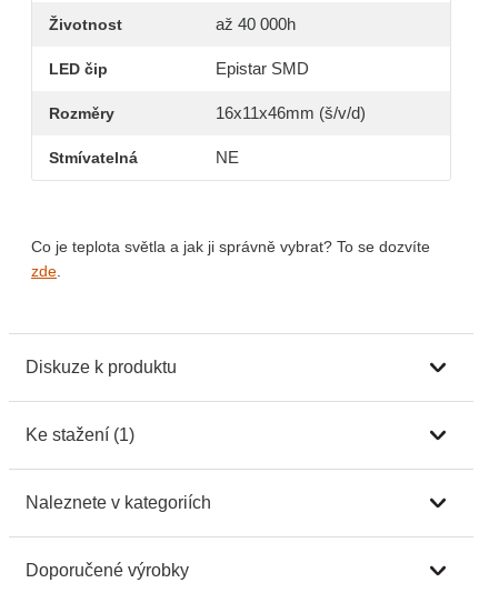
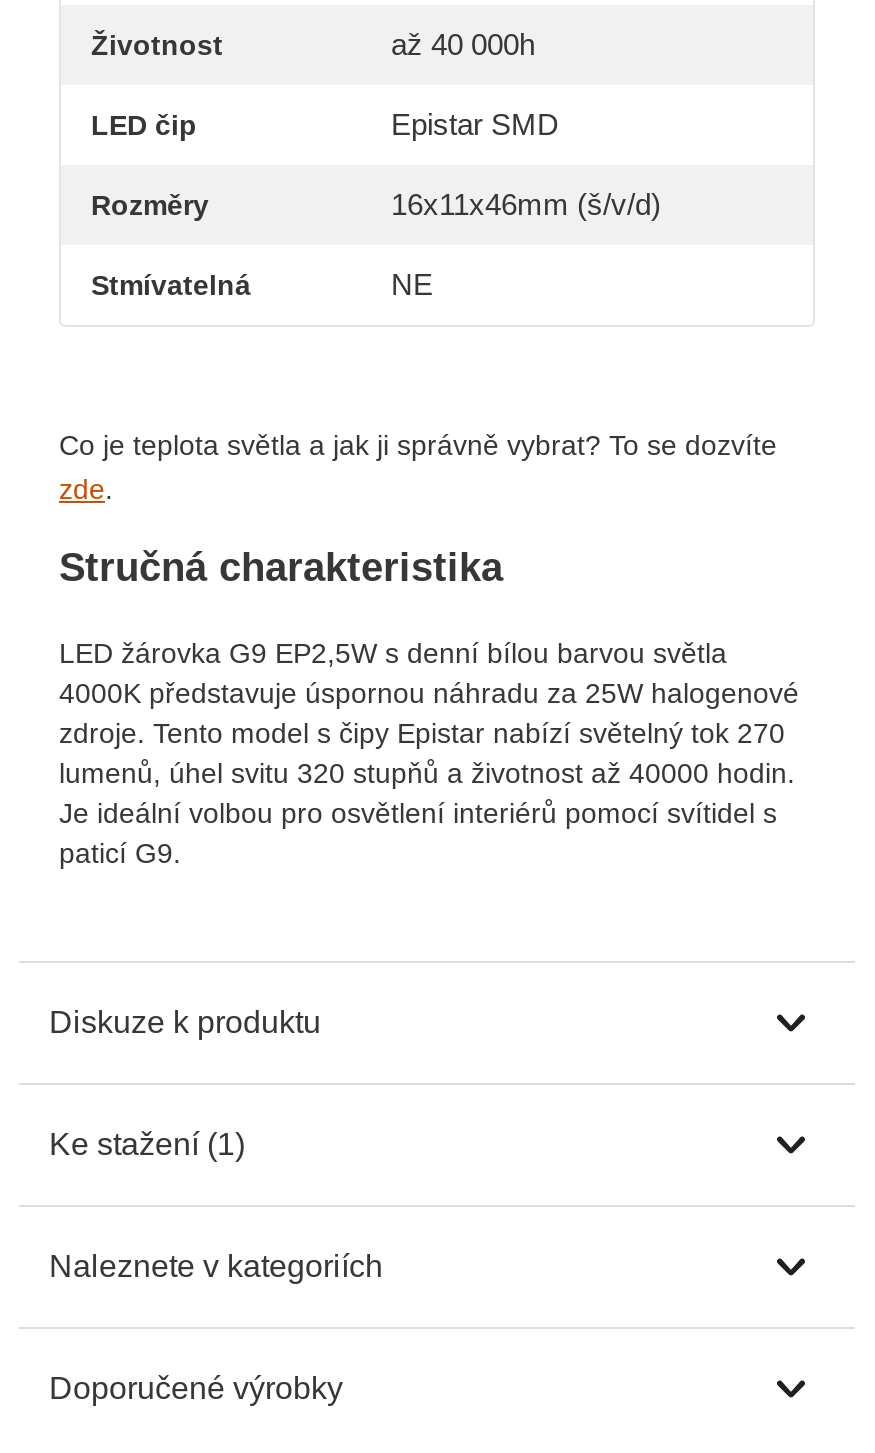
+ Stručná charakteristika
+ LED žárovka G9 EP2,5W s denní bílou barvou světla
+ 4000K představuje úspornou náhradu za 25W halogenové
+ zdroje. Tento model s čipy Epistar nabízí světelný tok 270
+ lumenů, úhel svitu 320 stupňů a životnost až 40000 hodin.
+ Je ideální volbou pro osvětlení interiérů pomocí svítidel s
+ paticí G9.
